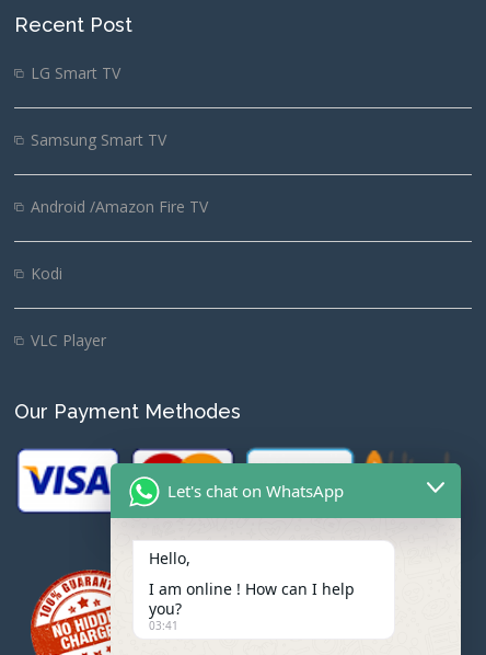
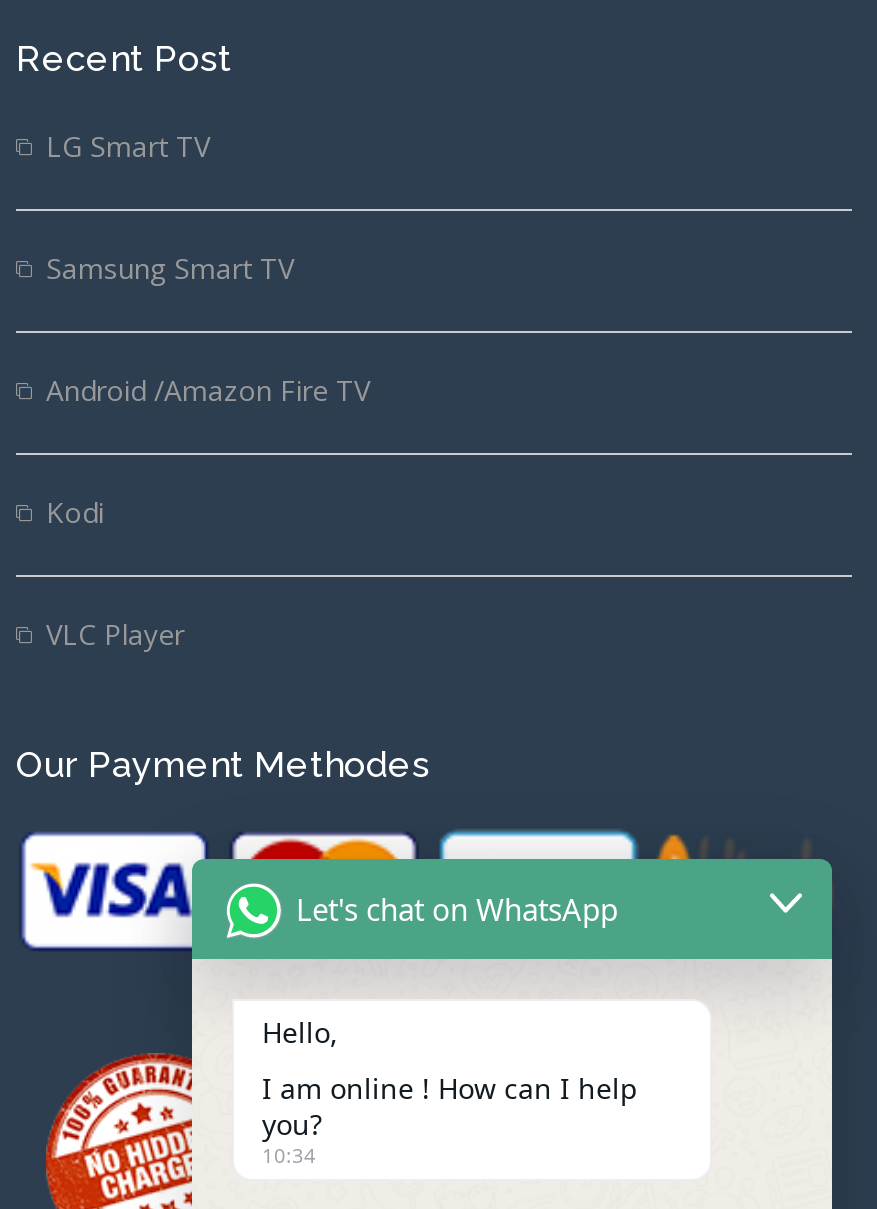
- 03:41
+ 10:34
